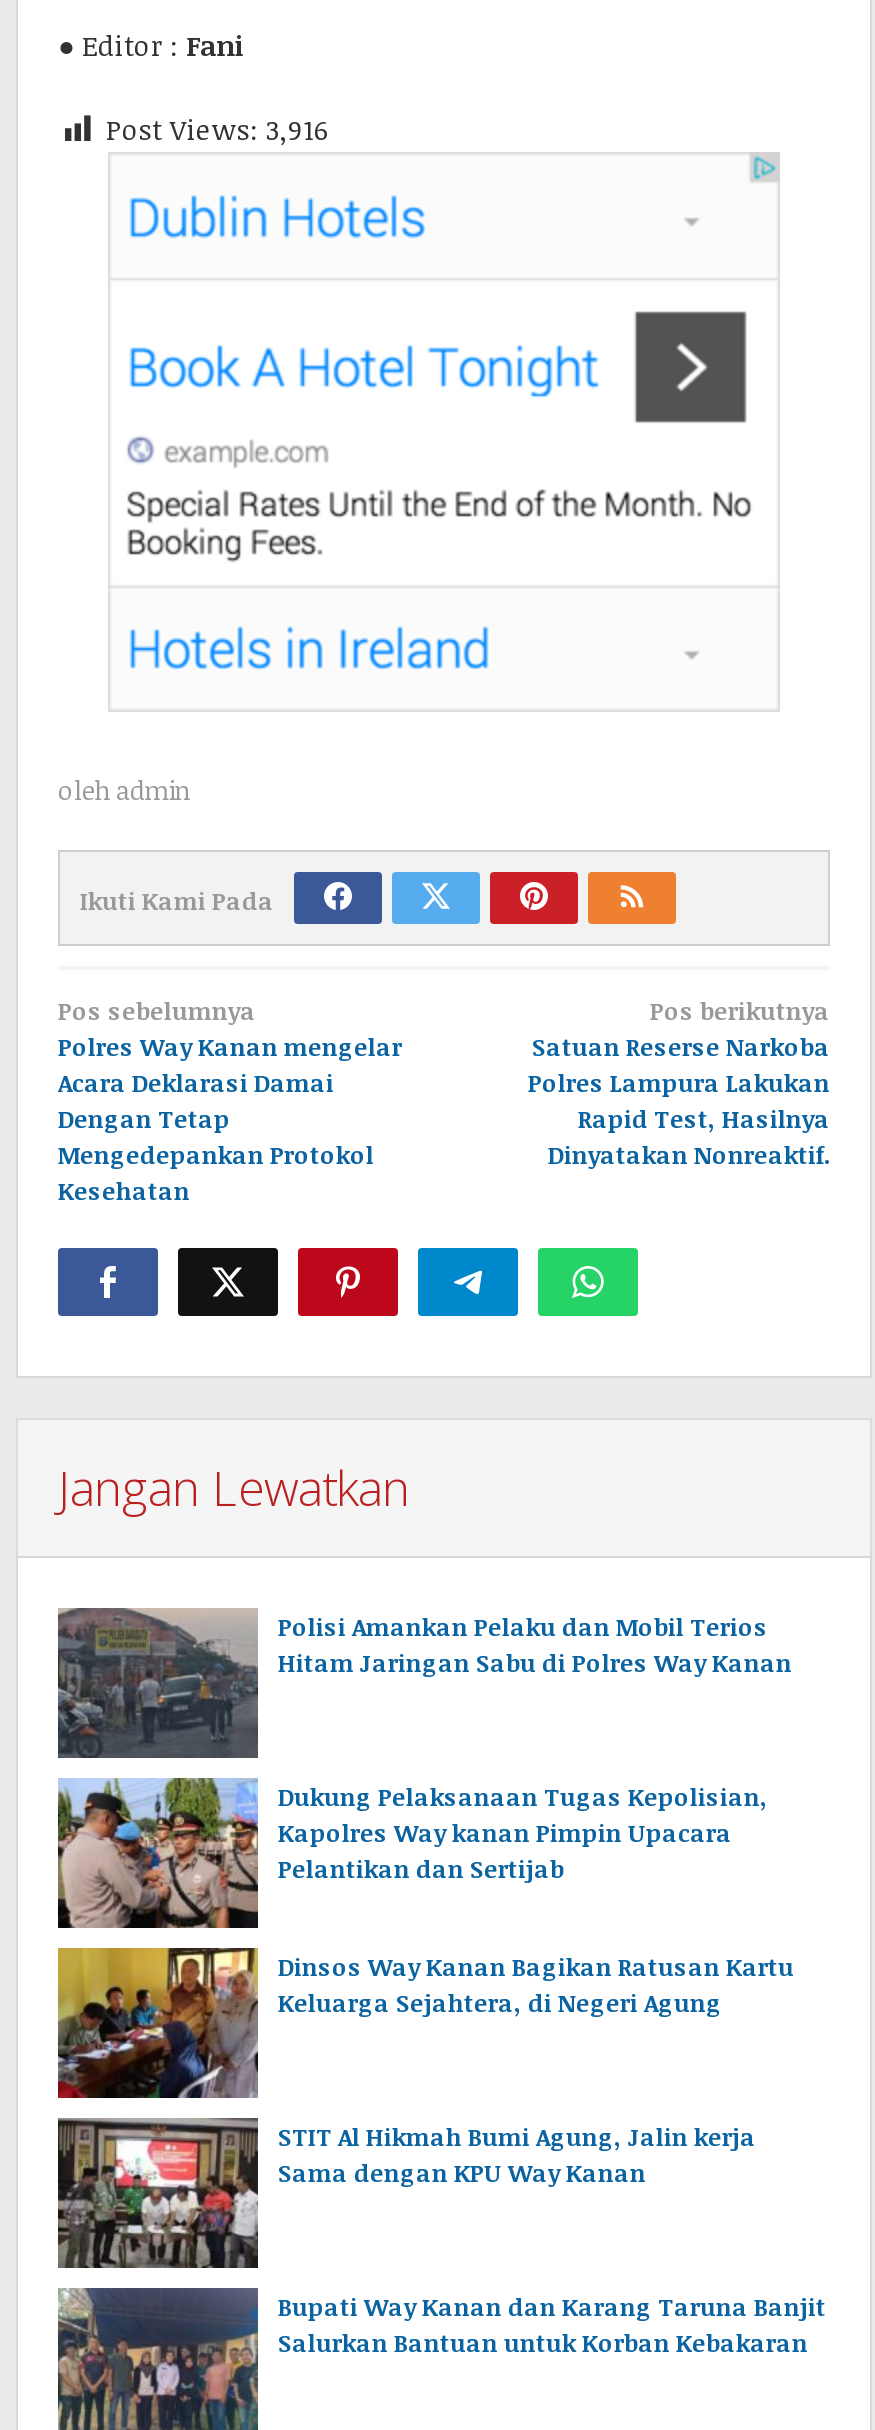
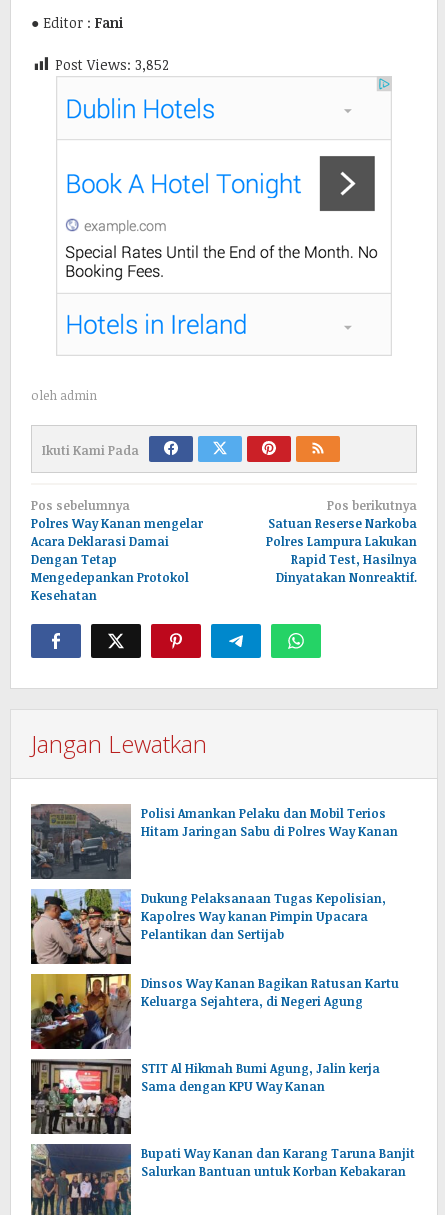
- Post Views: 3,916
+ Post Views: 3,852
